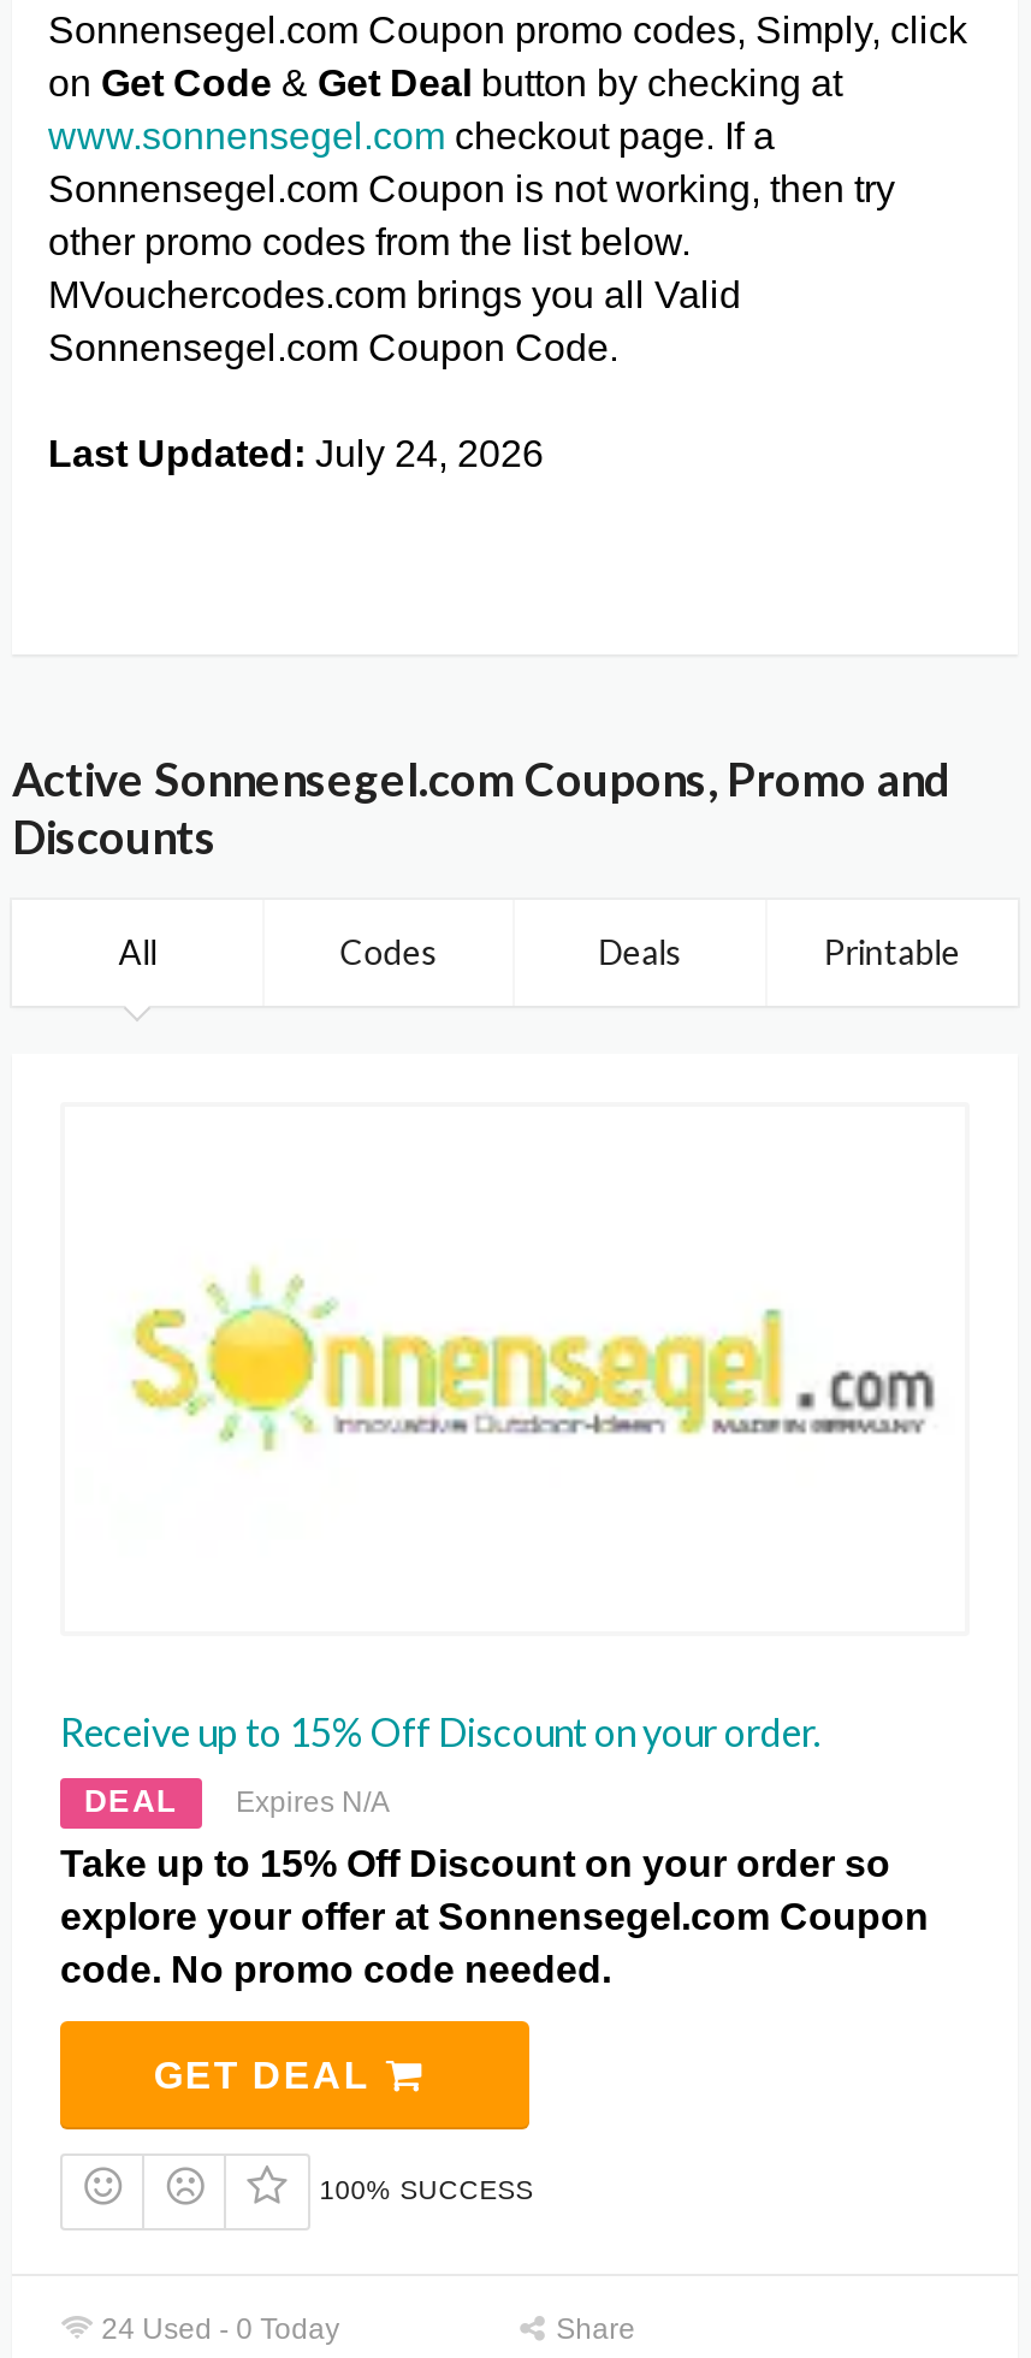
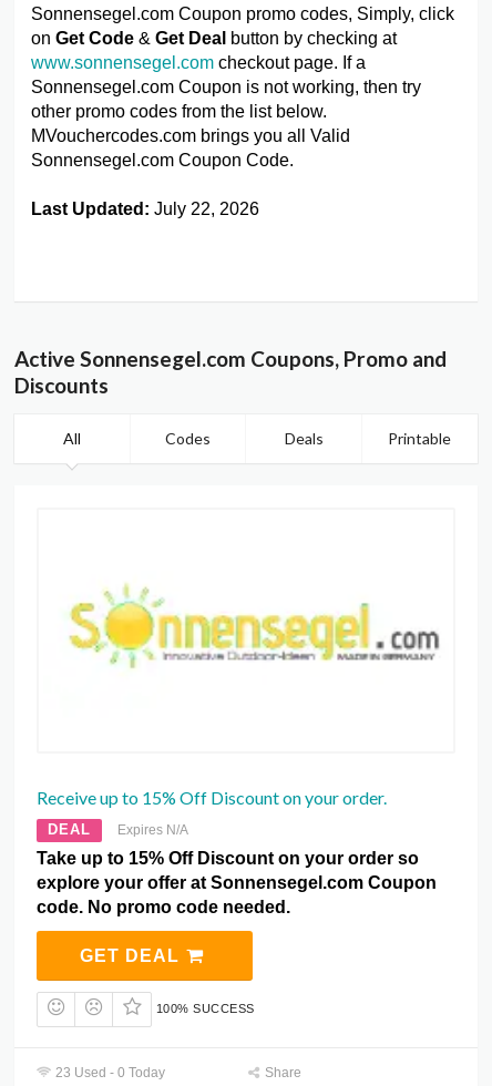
- Last Updated: July 24, 2026
+ Last Updated: July 22, 2026

- 24 Used - 0 Today
+ 23 Used - 0 Today
